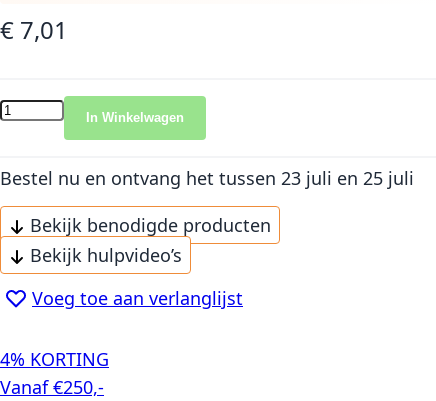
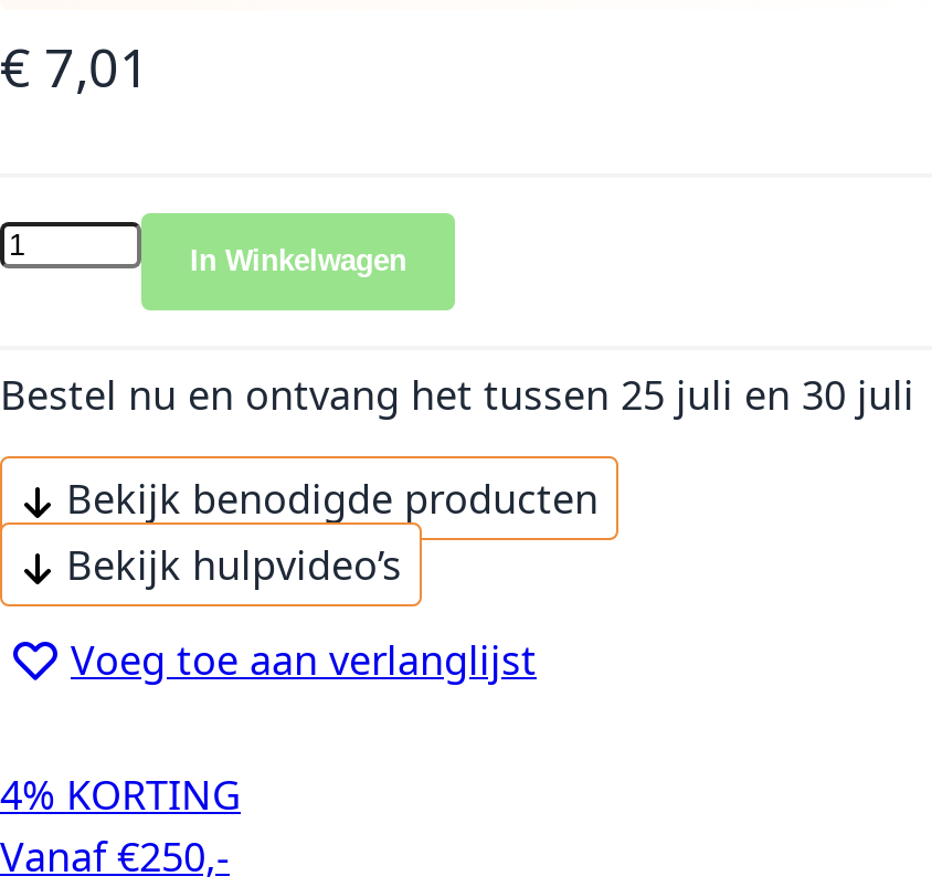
- Bestel nu en ontvang het tussen 23 juli en 25 juli
+ Bestel nu en ontvang het tussen 25 juli en 30 juli
